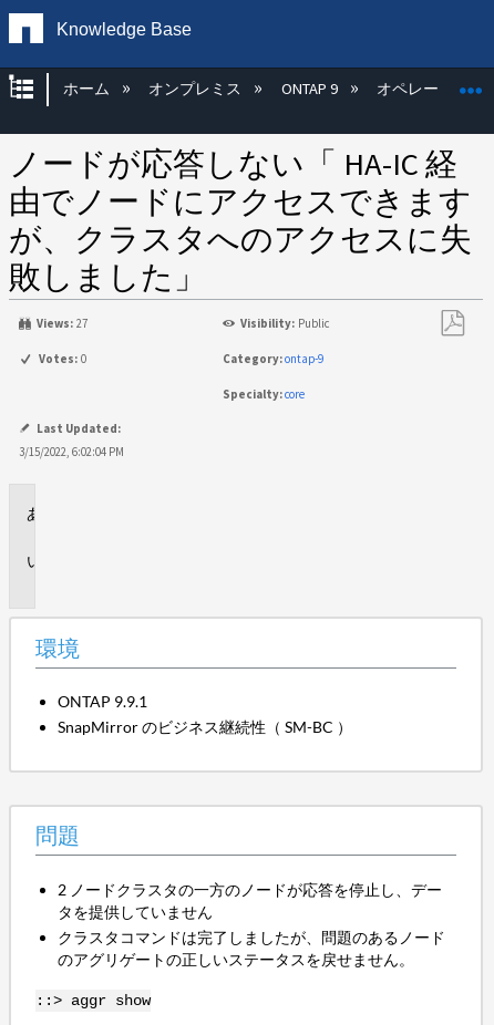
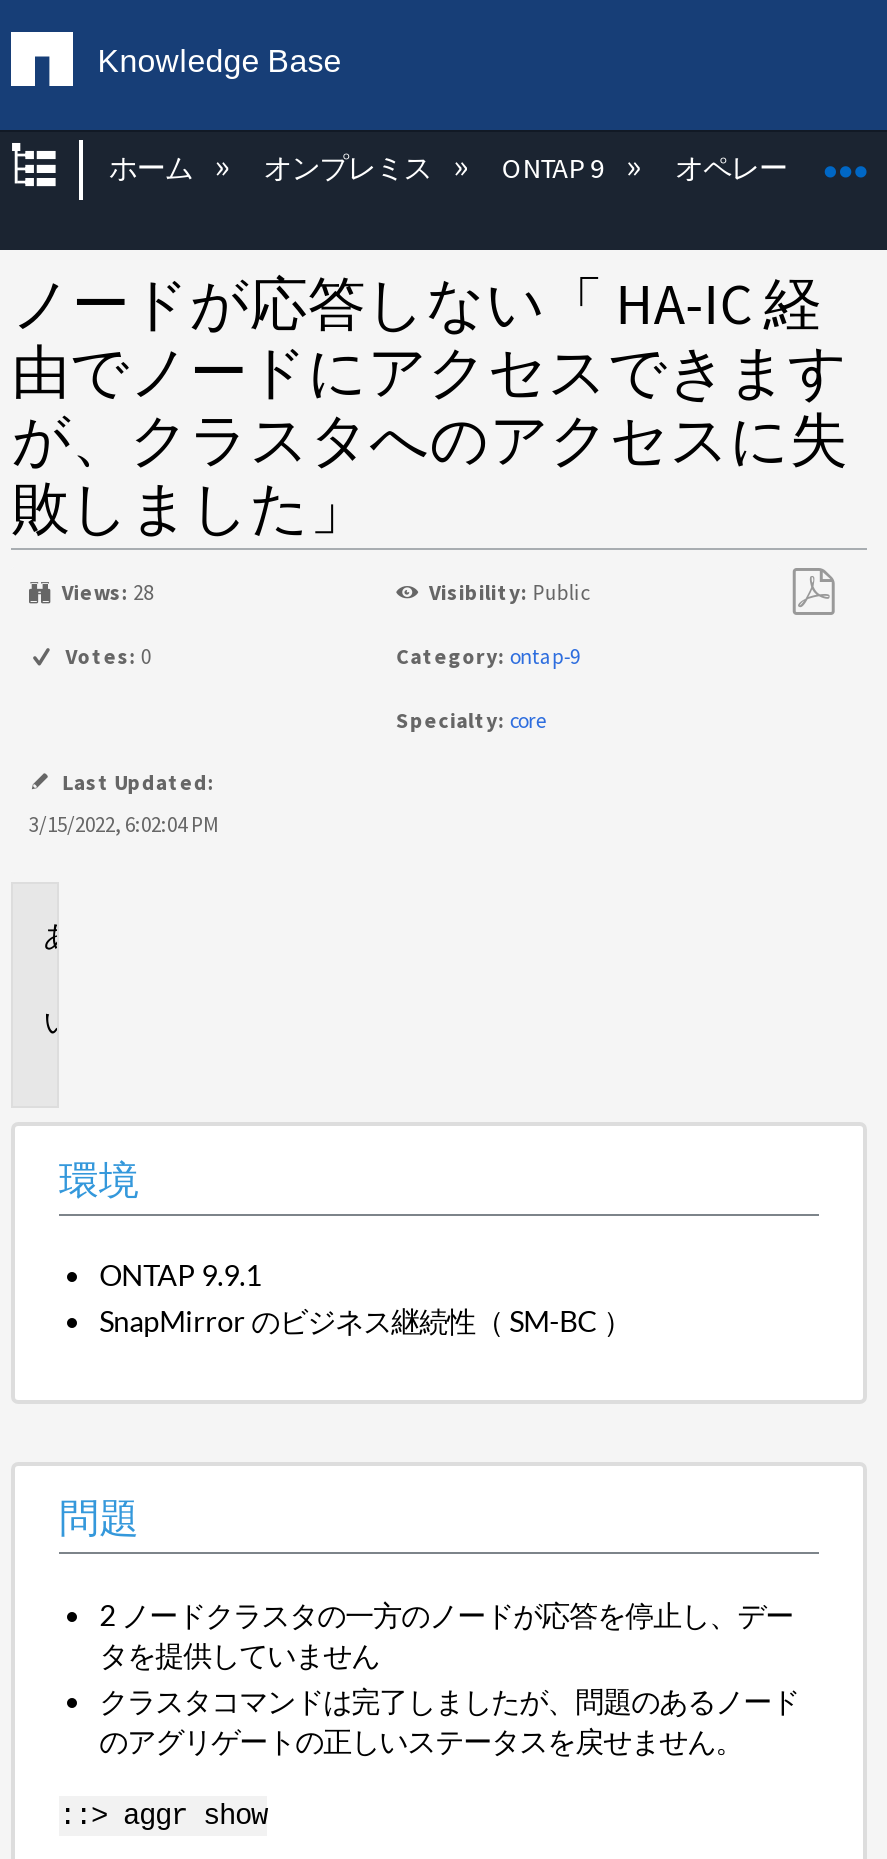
- Views: 27
+ Views: 28
